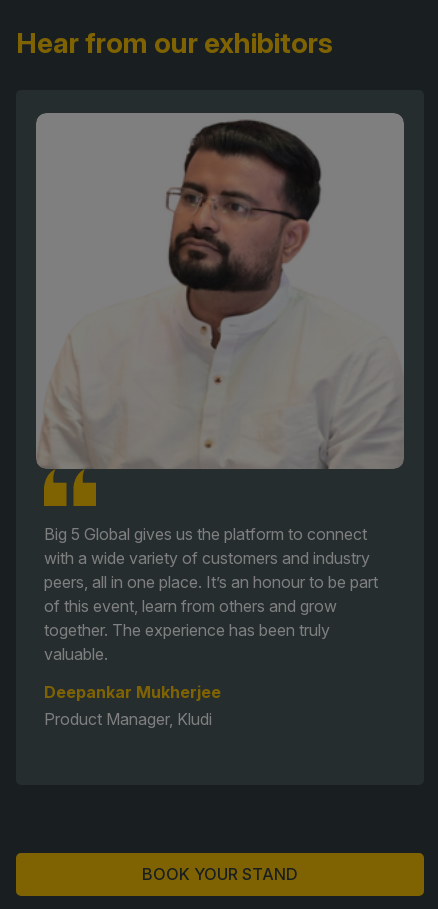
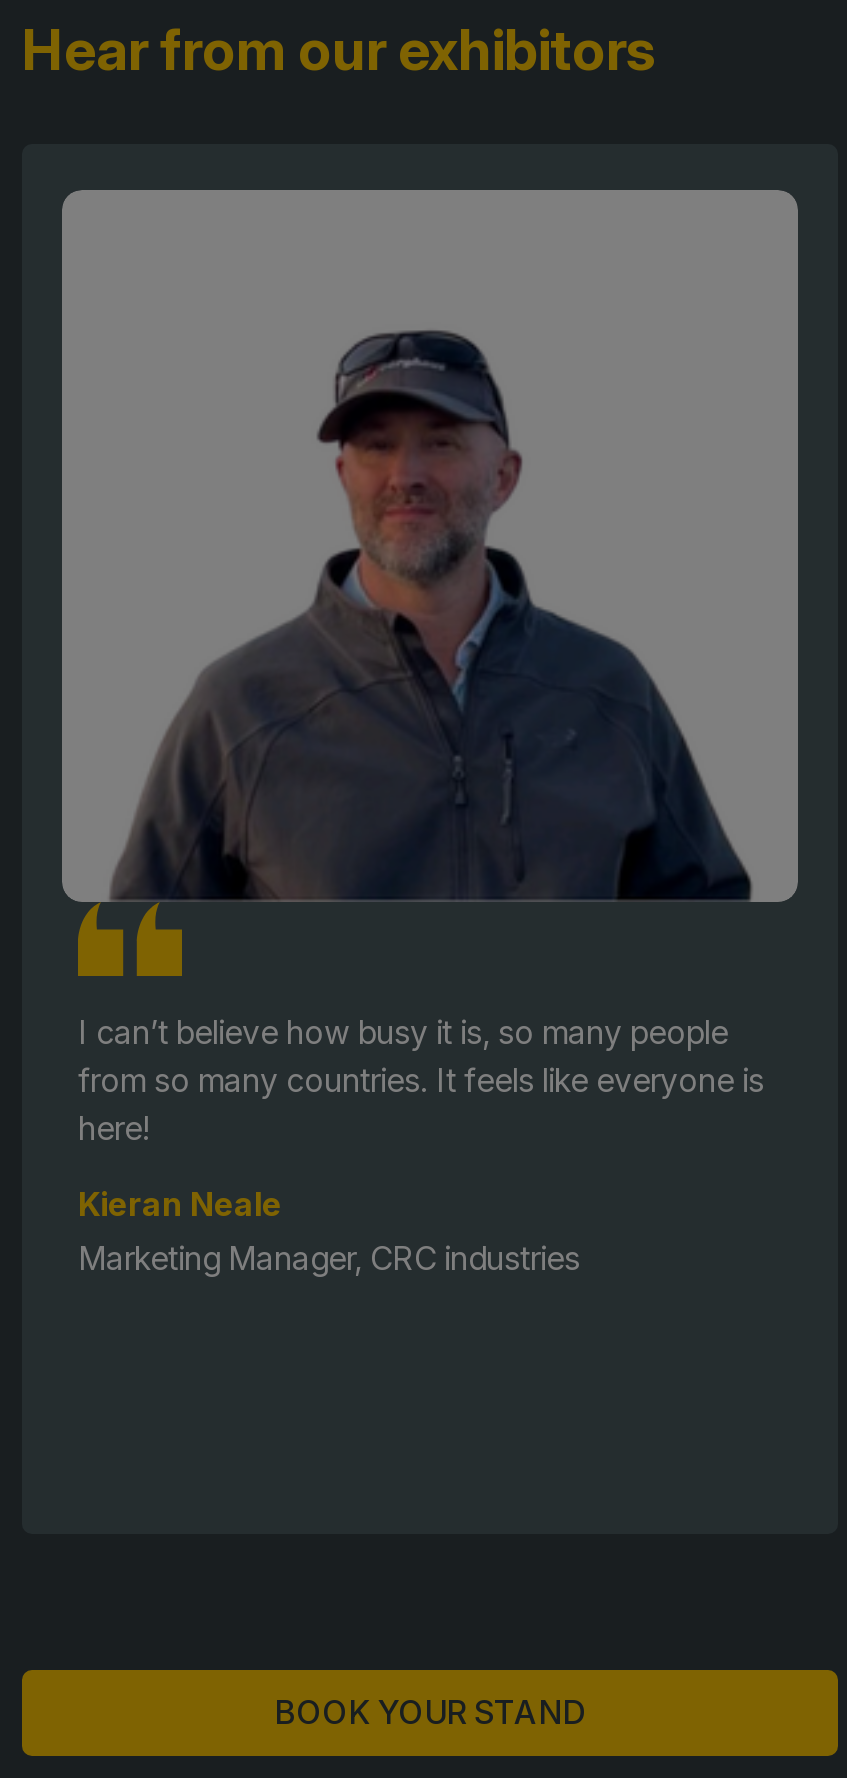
- [image]
+ [image]

- Big 5 Global gives us the platform to connect
- with a wide variety of customers and industry
- peers, all in one place. It’s an honour to be part
- of this event, learn from others and grow
- together. The experience has been truly
- valuable.
+ I can’t believe how busy it is, so many people
+ from so many countries. It feels like everyone is
+ here!

- Deepankar Mukherjee
- Product Manager, Kludi
+ Kieran Neale
+ Marketing Manager, CRC industries
